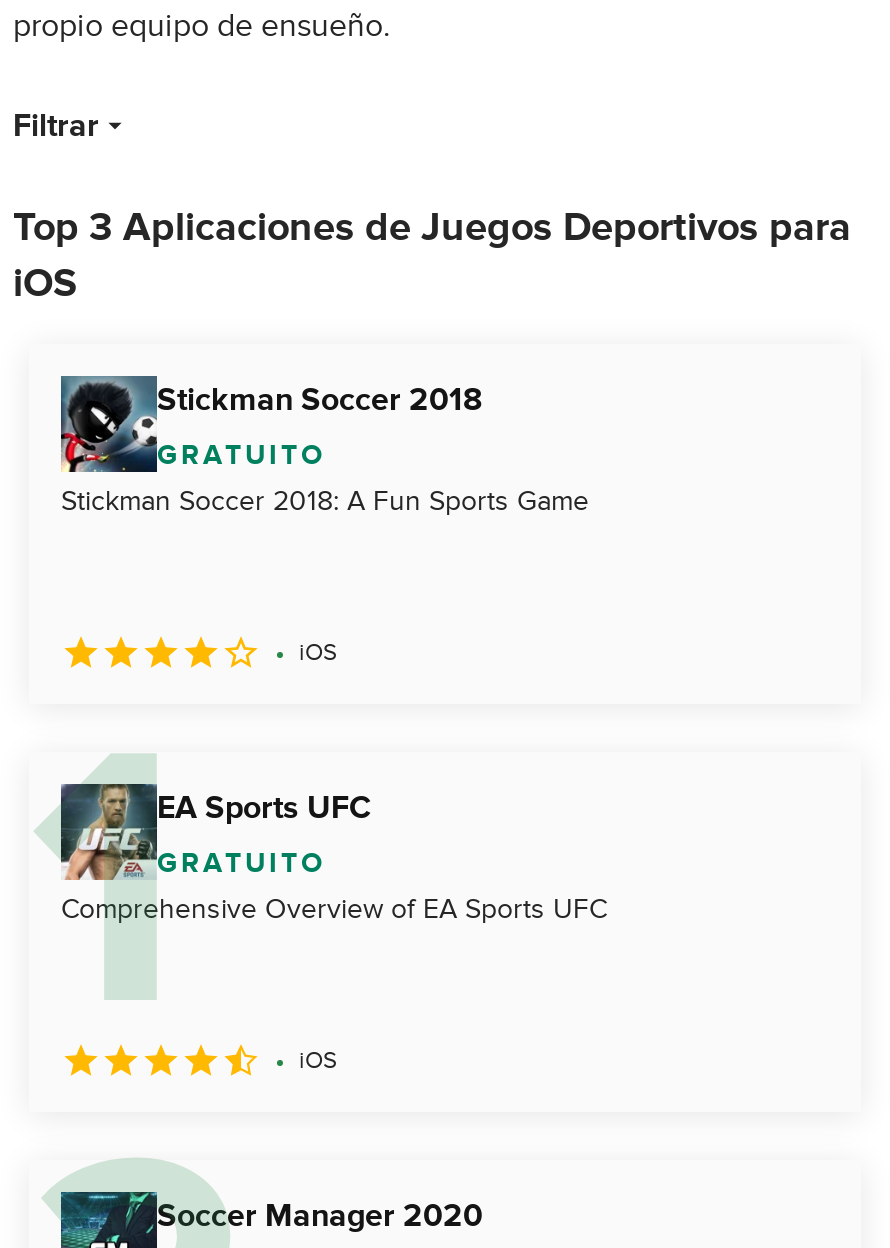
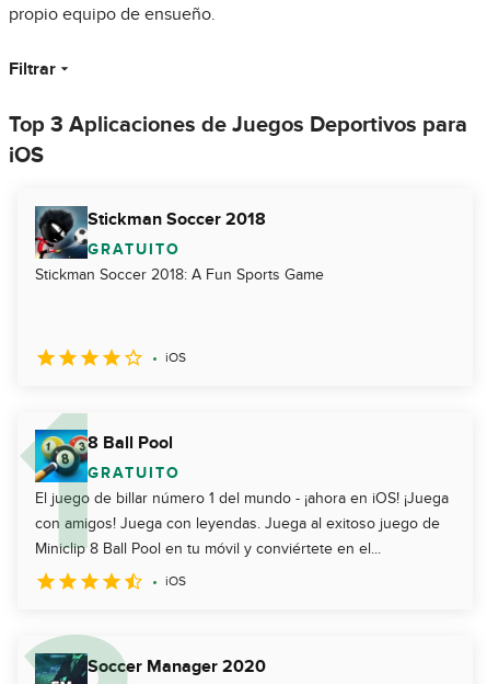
- [image]
- EA Sports UFC
+ [image]
+ 8 Ball Pool

- Comprehensive Overview of EA Sports UFC
+ El juego de billar número 1 del mundo - ¡ahora en iOS! ¡Juega
+ con amigos! Juega con leyendas. Juega al exitoso juego de
+ Miniclip 8 Ball Pool en tu móvil y conviértete en el...
